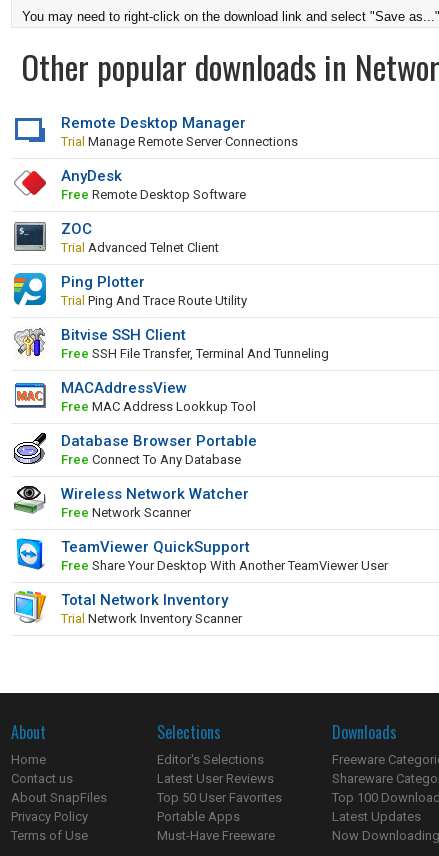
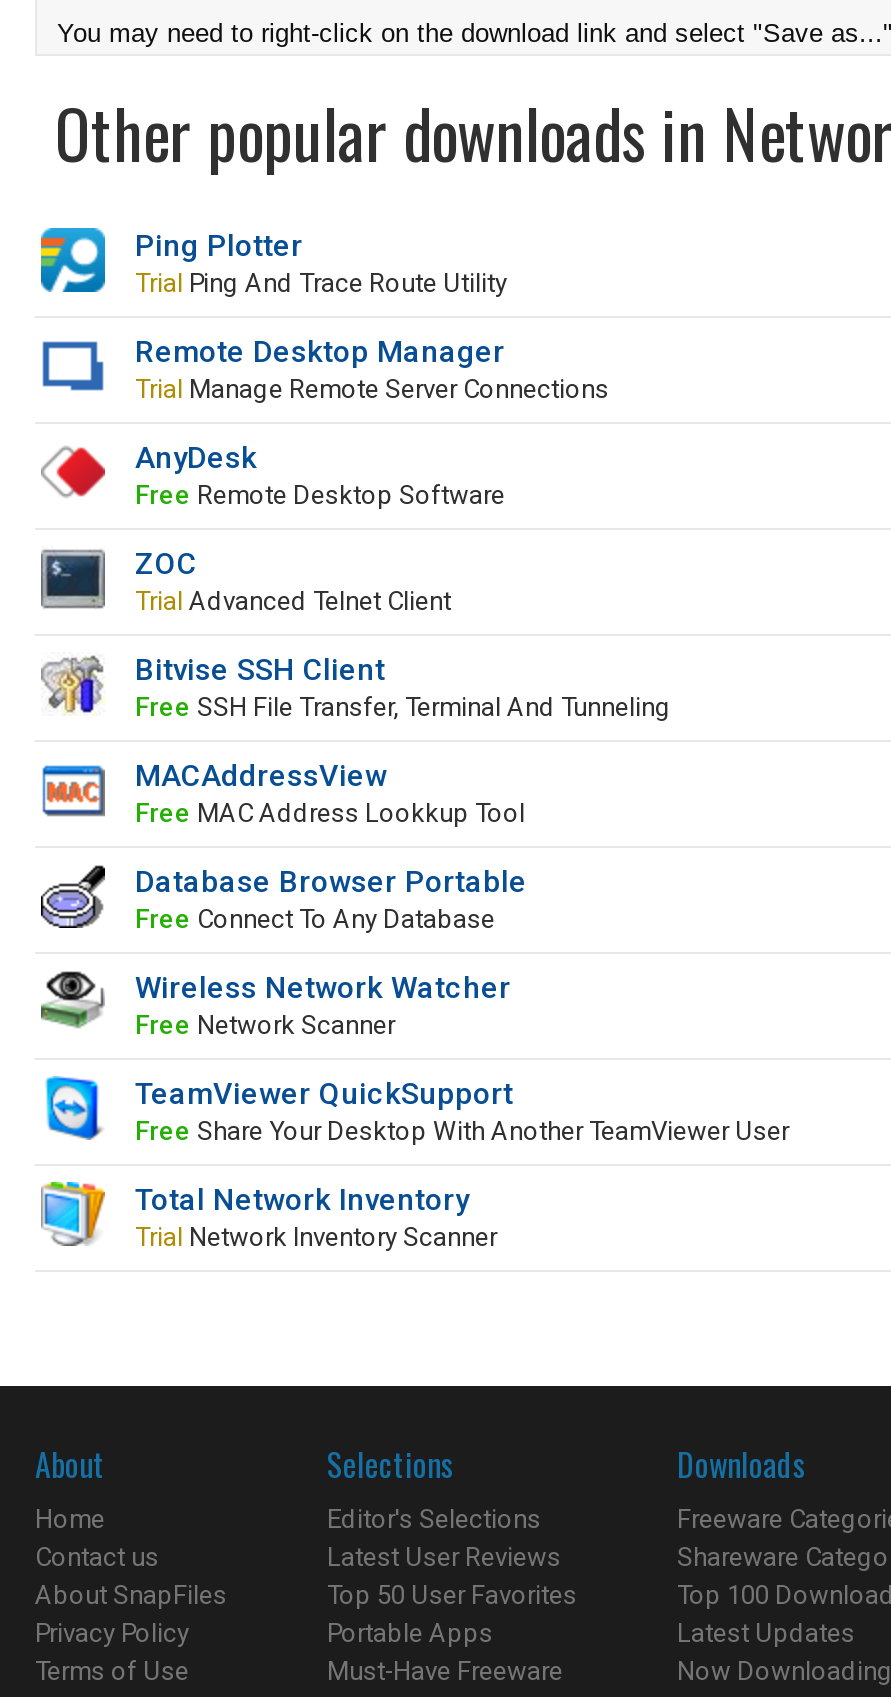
moved down: Remote Desktop Manager | Trial Manage Remote Server Connections | AnyDesk | Free Remote Desktop Software | ZOC | Trial Advanced Telnet Client

moved up: [image] | Ping Plotter | Trial Ping And Trace Route Utility
